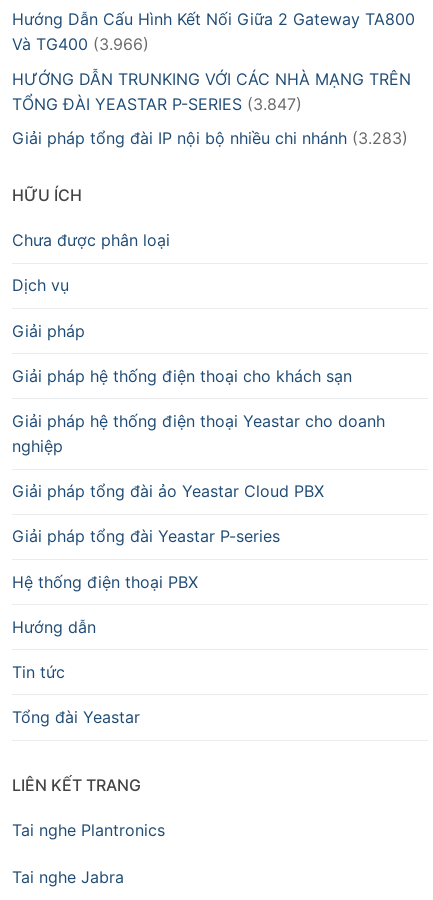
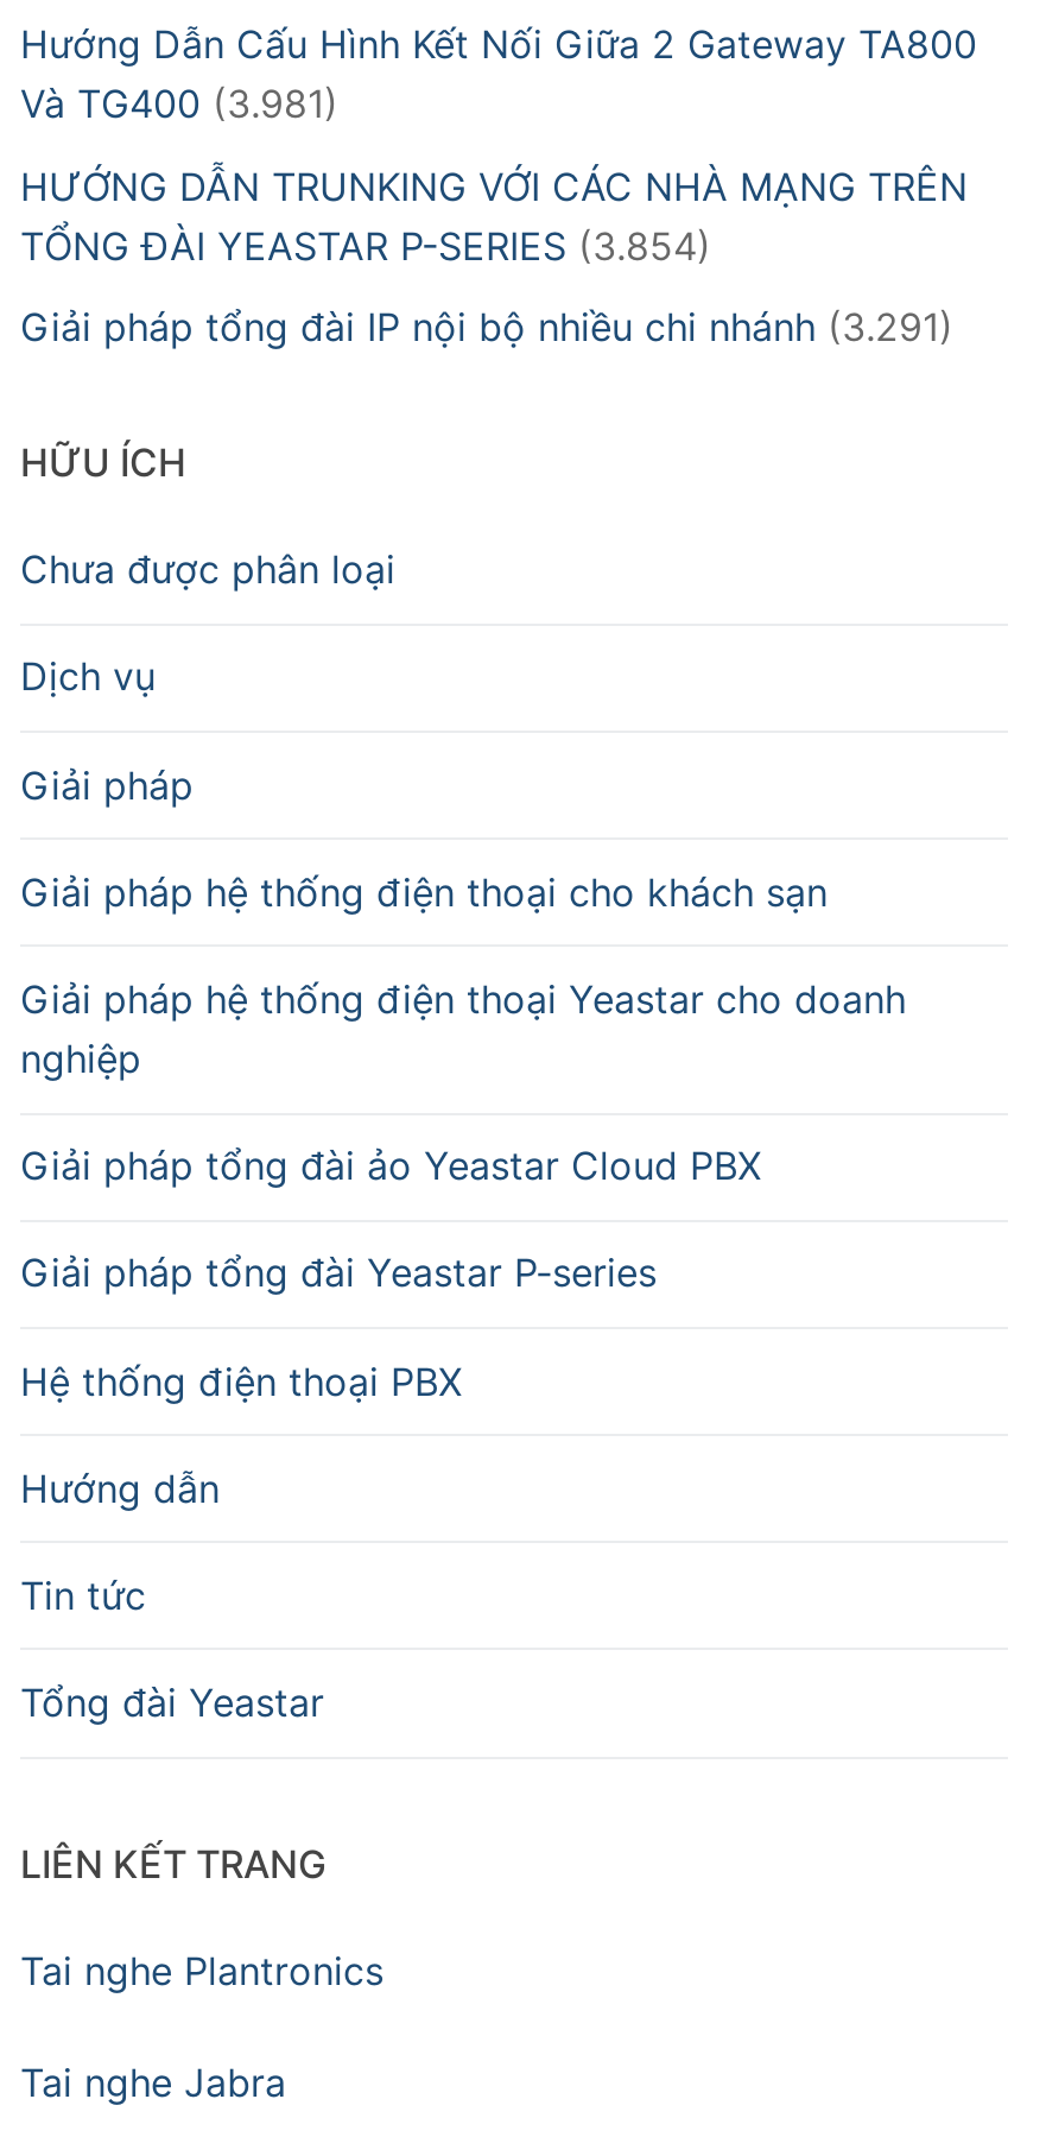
- Và TG400 (3.966)
+ Và TG400 (3.981)

- TỔNG ĐÀI YEASTAR P-SERIES (3.847)
+ TỔNG ĐÀI YEASTAR P-SERIES (3.854)

- Giải pháp tổng đài IP nội bộ nhiều chi nhánh (3.283)
+ Giải pháp tổng đài IP nội bộ nhiều chi nhánh (3.291)
